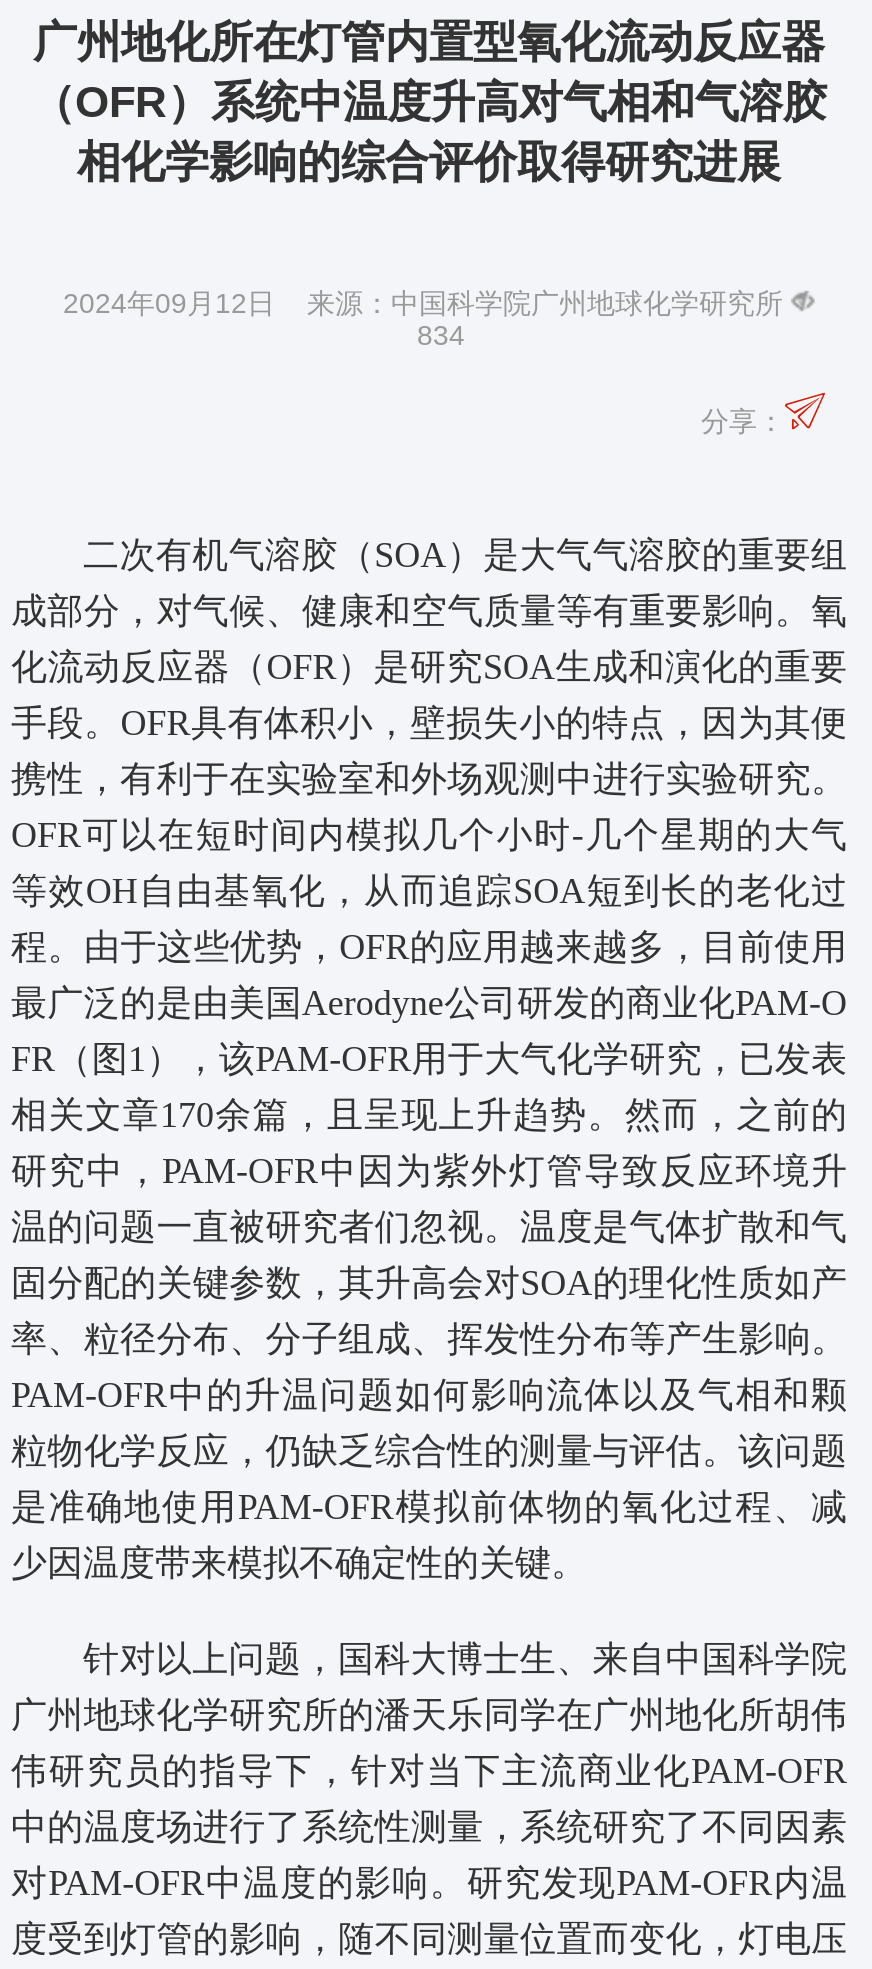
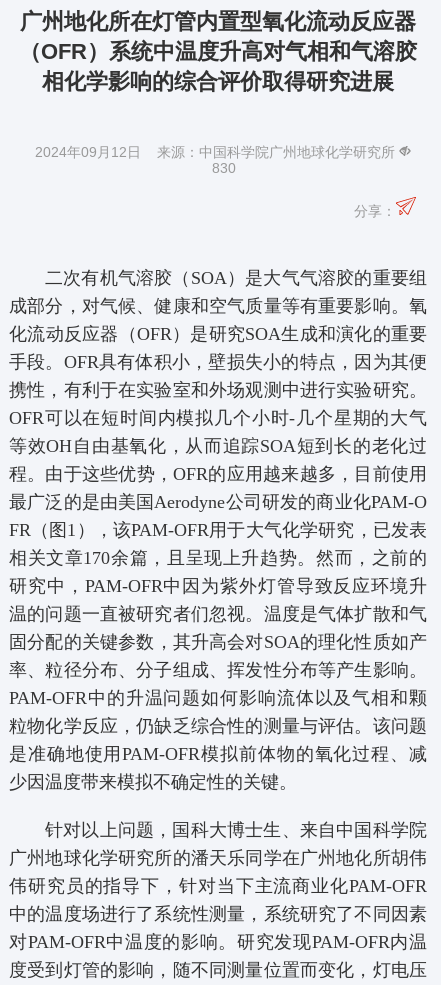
- 834
+ 830
